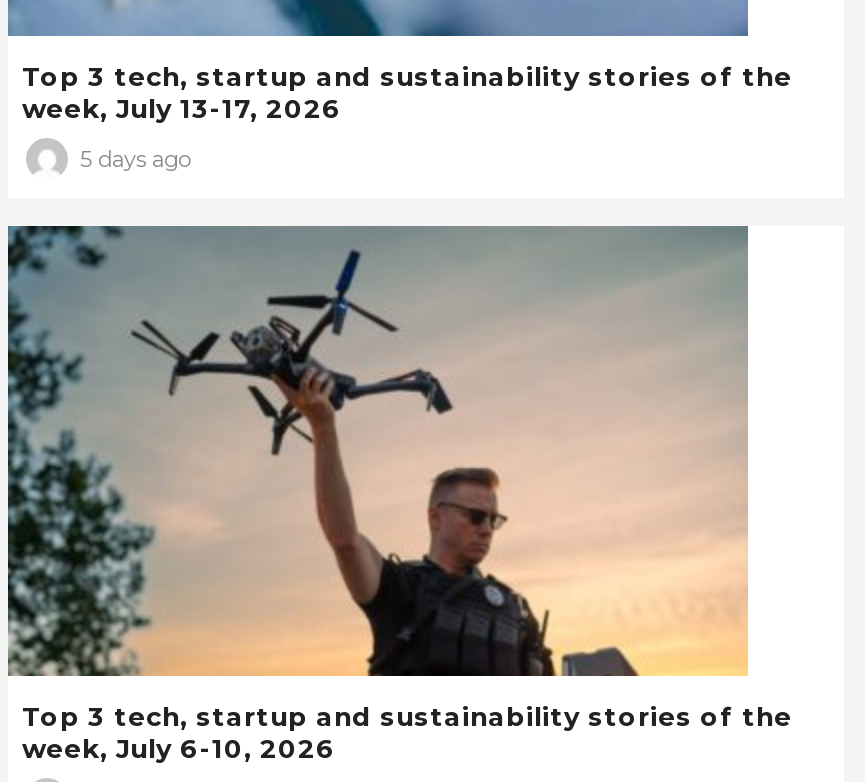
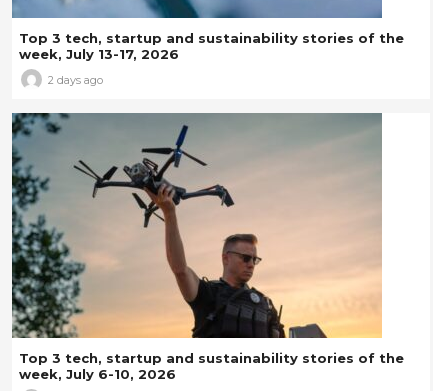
- 5 days ago
+ 2 days ago
